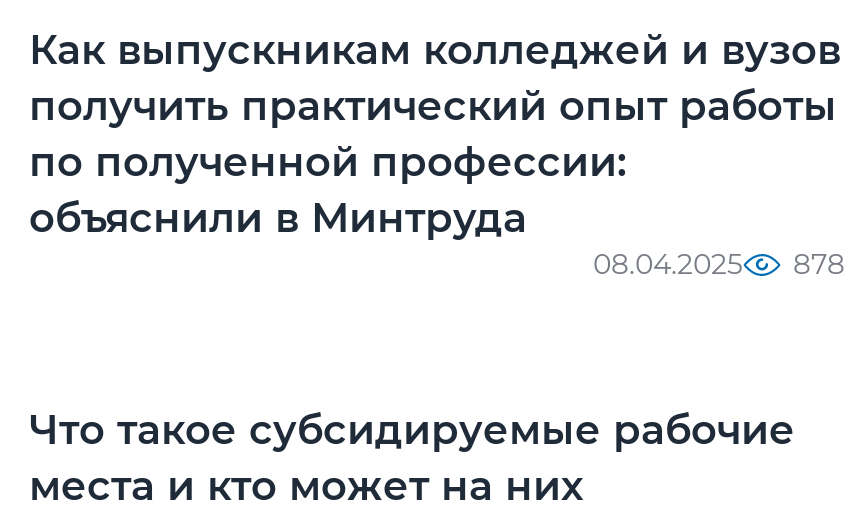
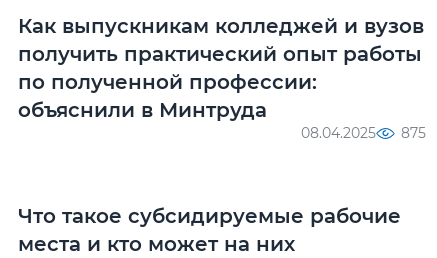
- 08.04.2025 878
+ 08.04.2025 875
